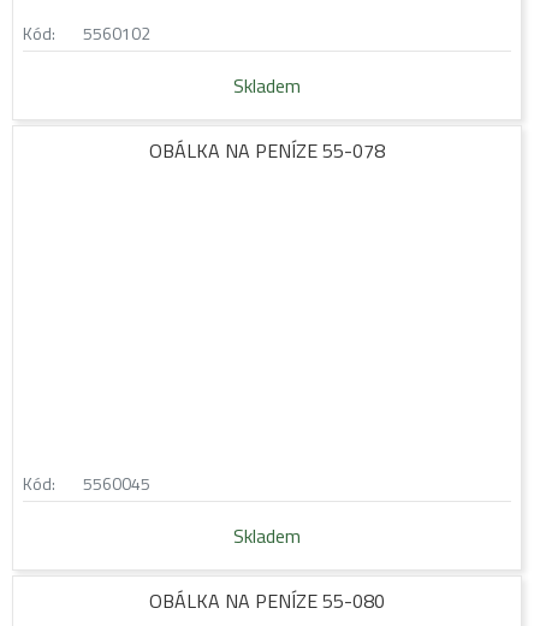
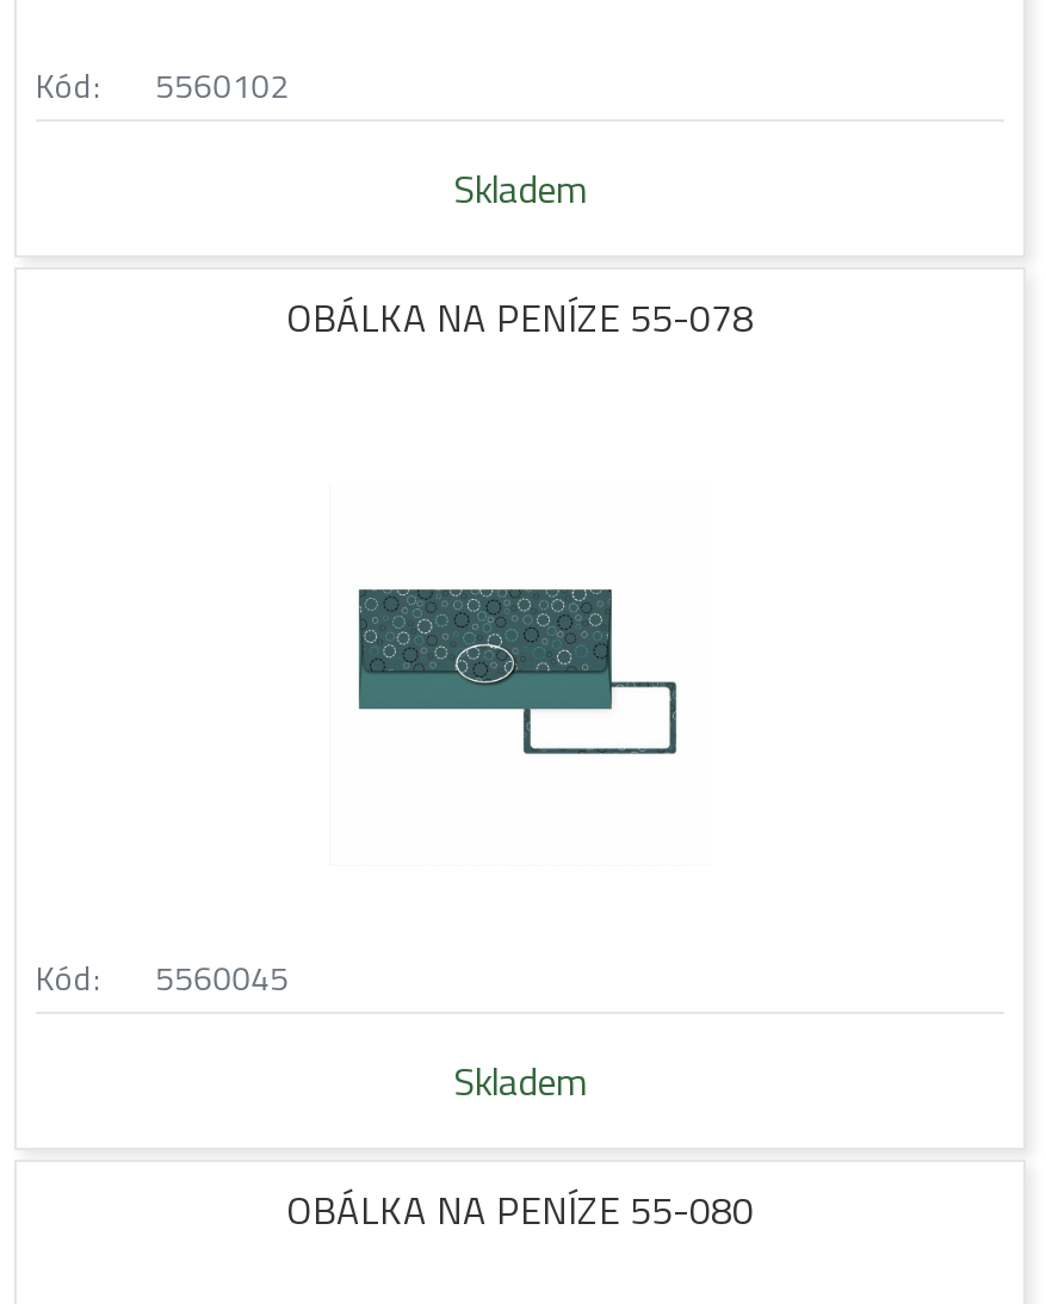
+ [image]
